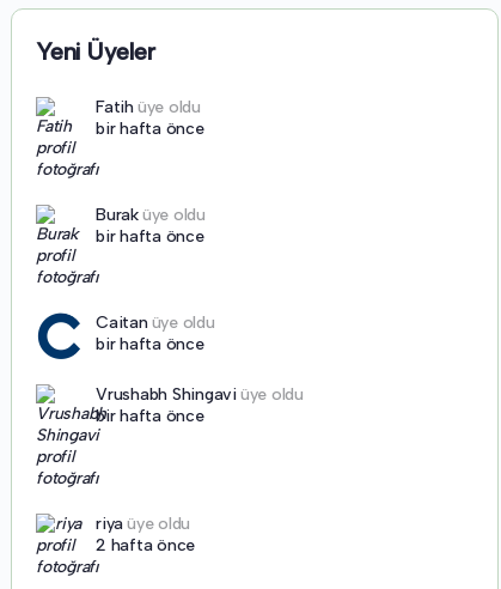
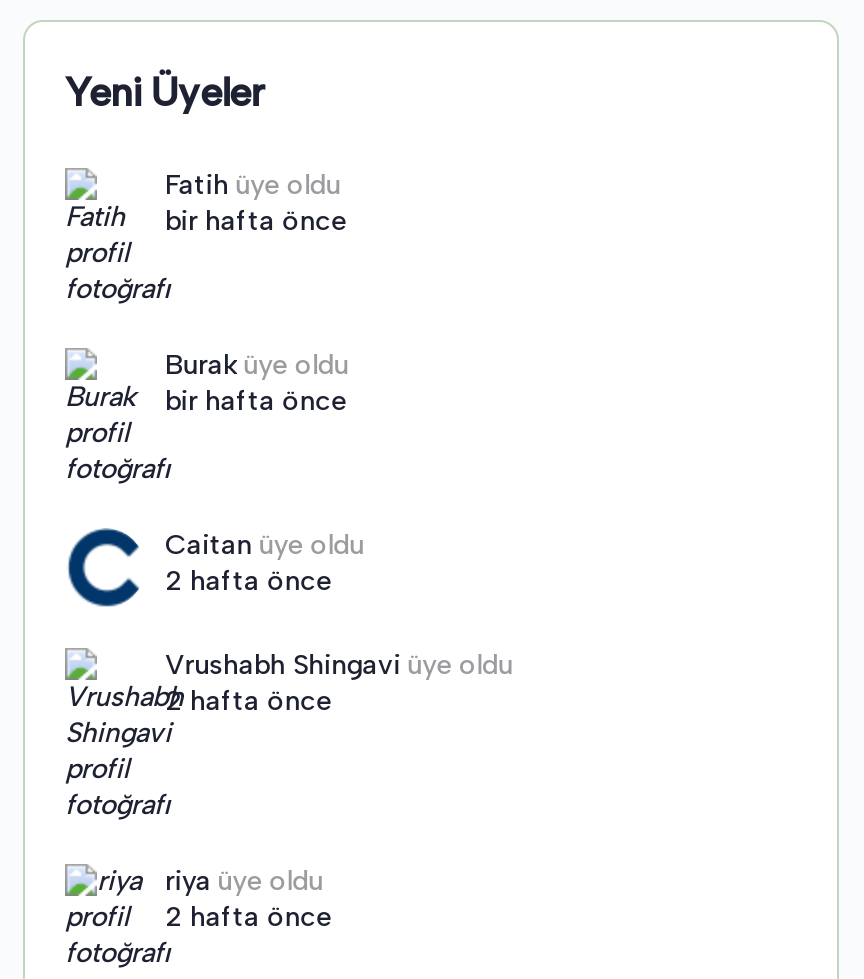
- bir hafta önce
+ 2 hafta önce

- bir hafta önce
+ 2 hafta önce
